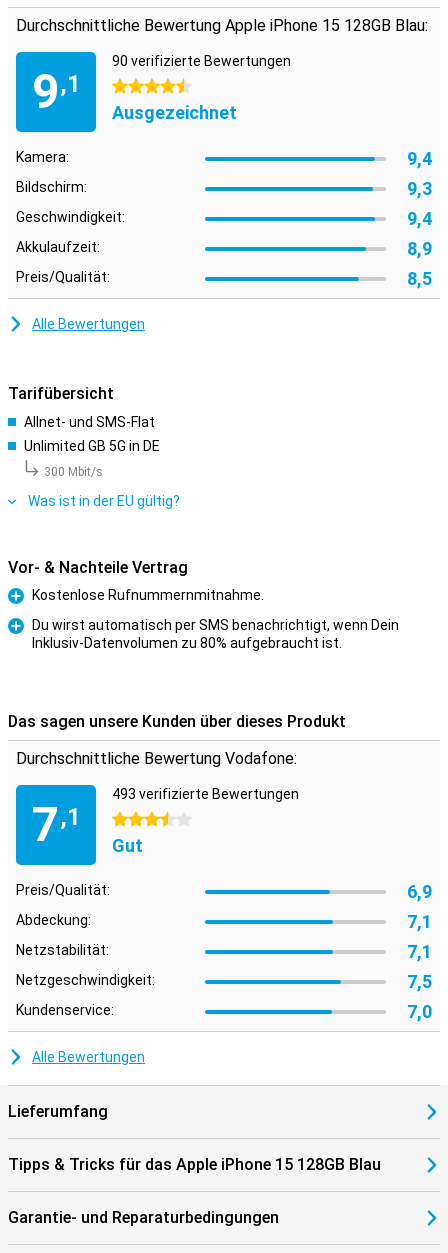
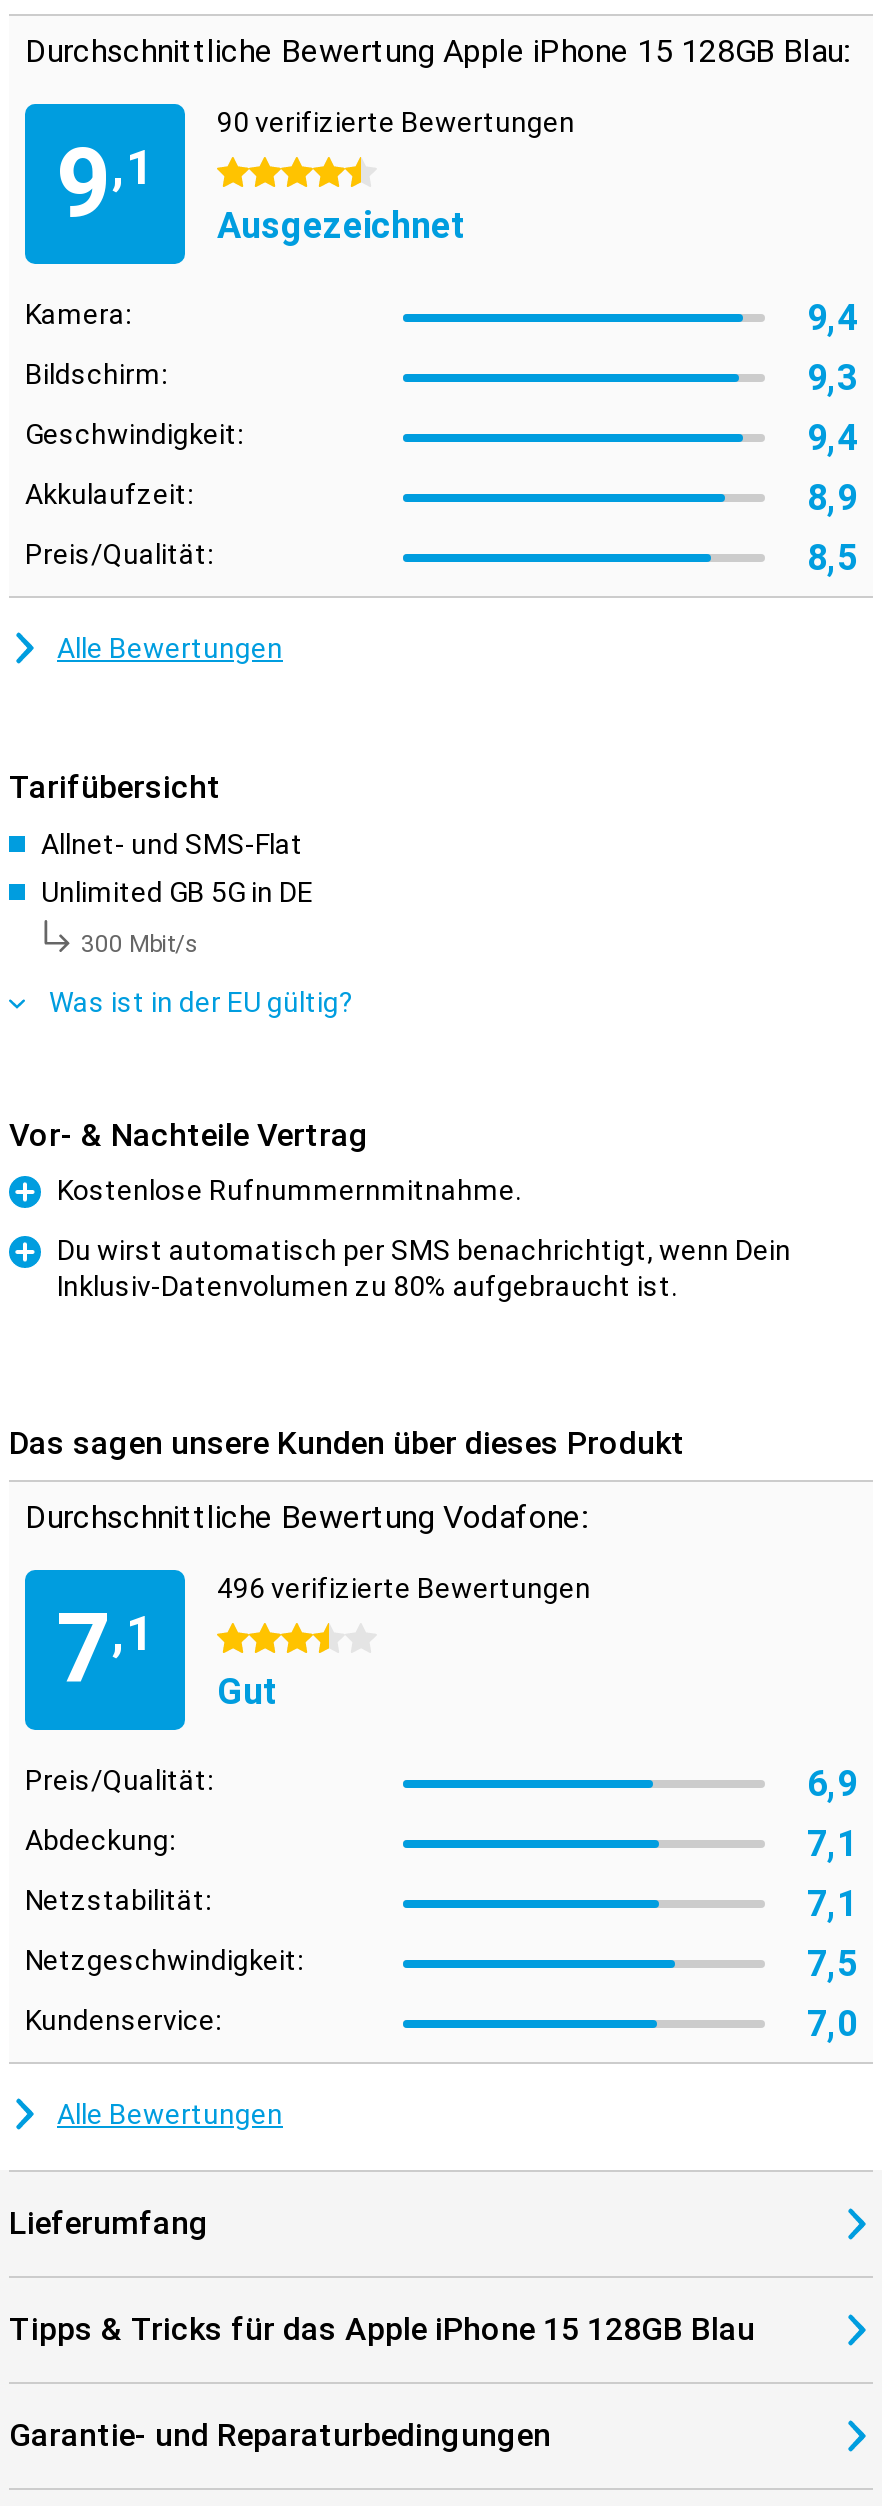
- 493 verifizierte Bewertungen
+ 496 verifizierte Bewertungen
